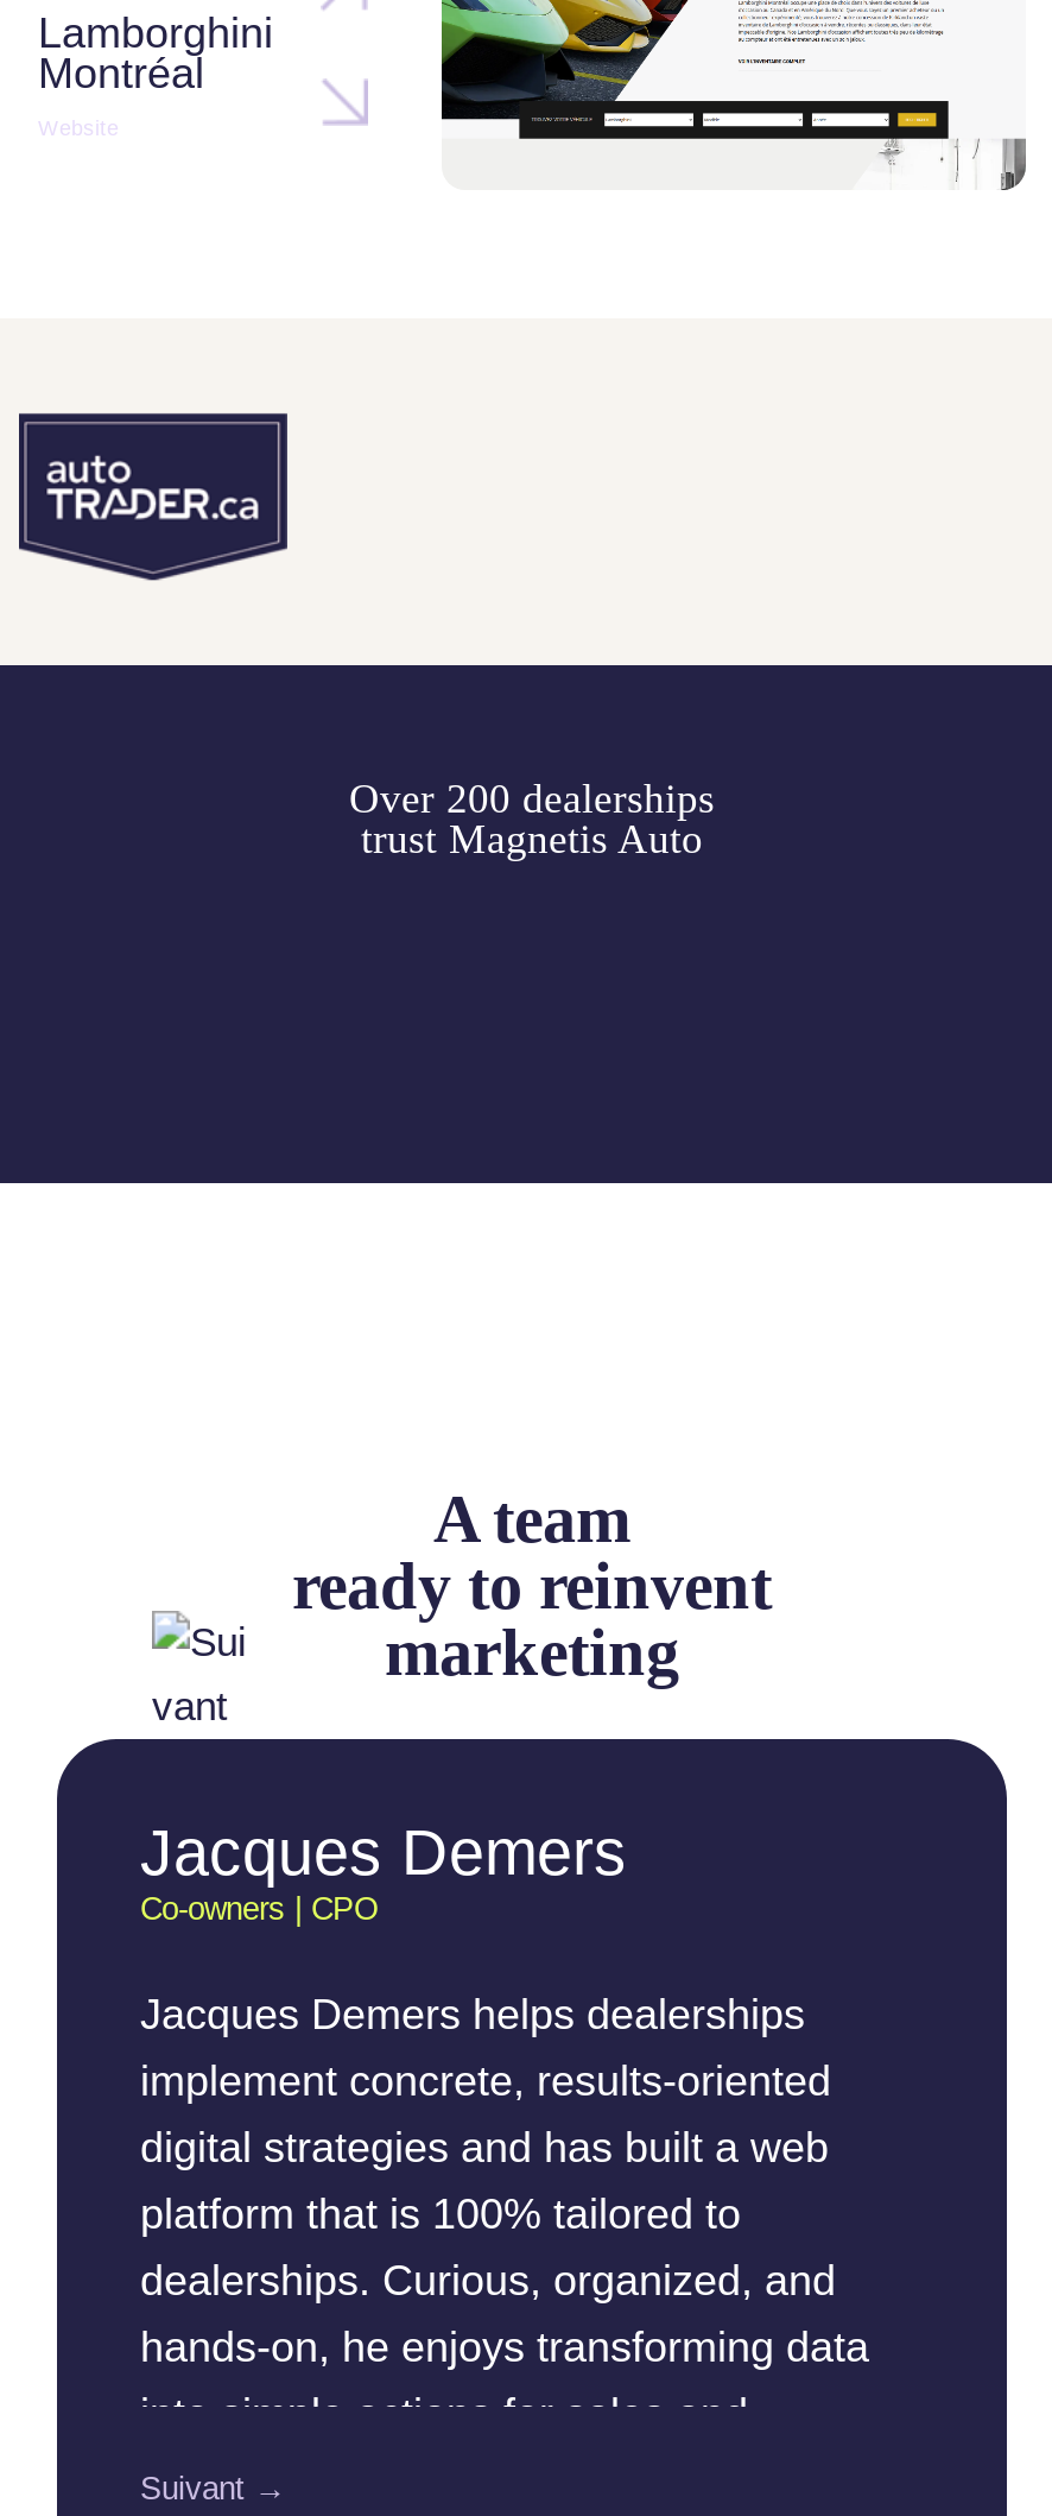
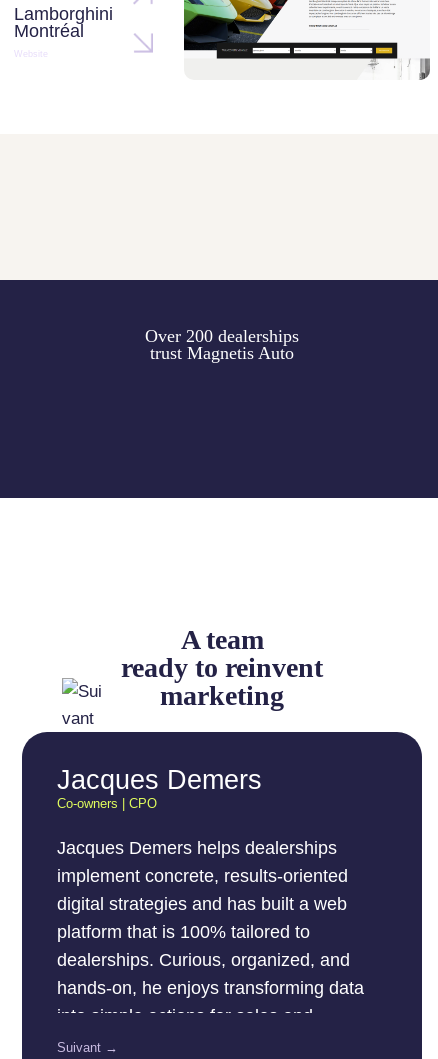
- [image]
